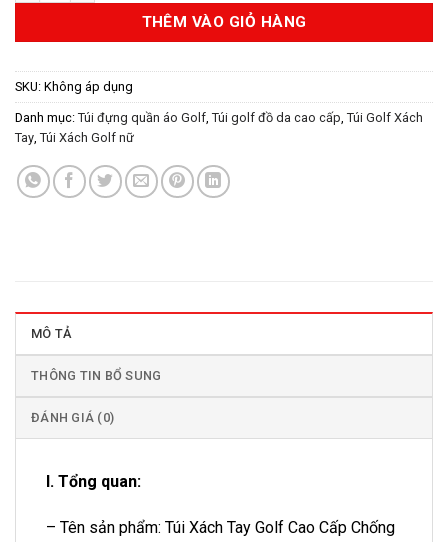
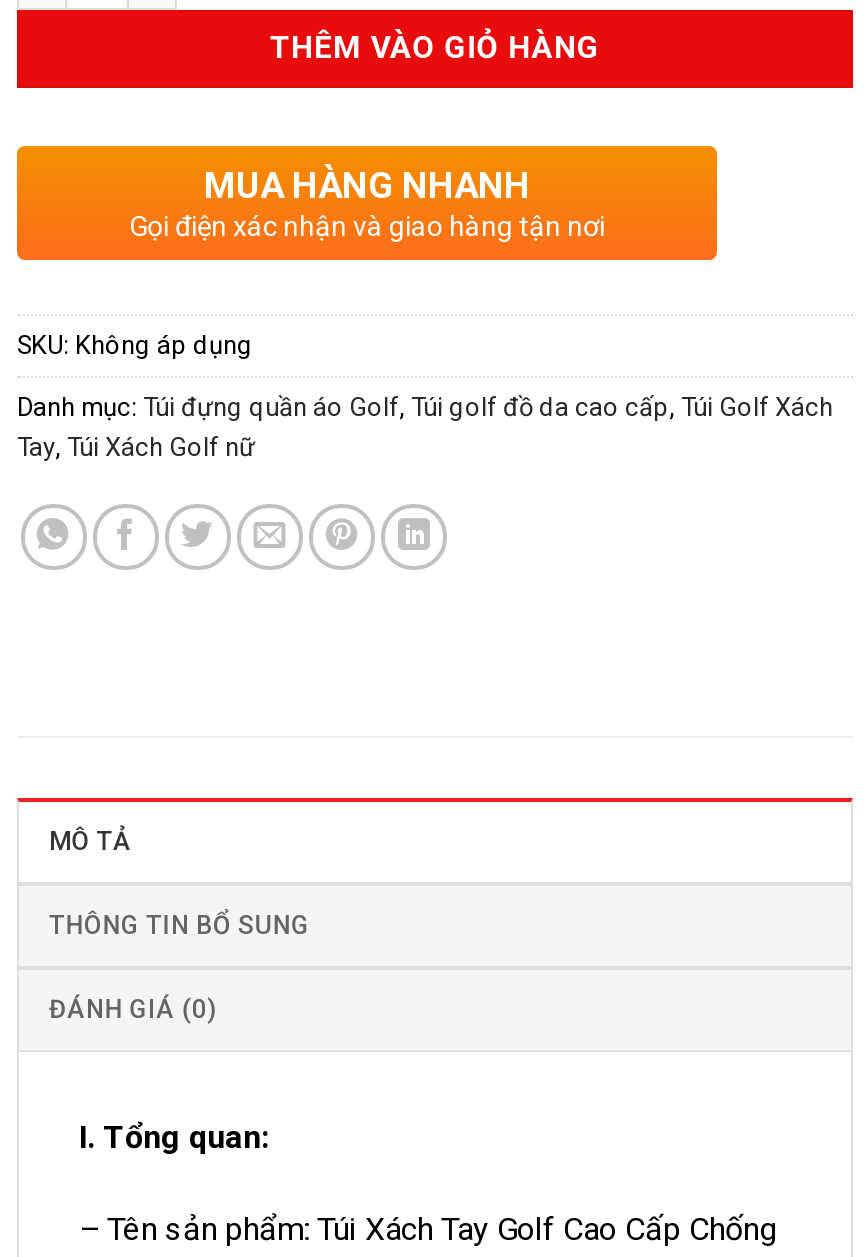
+ MUA HÀNG NHANH
+ Gọi điện xác nhận và giao hàng tận nơi
